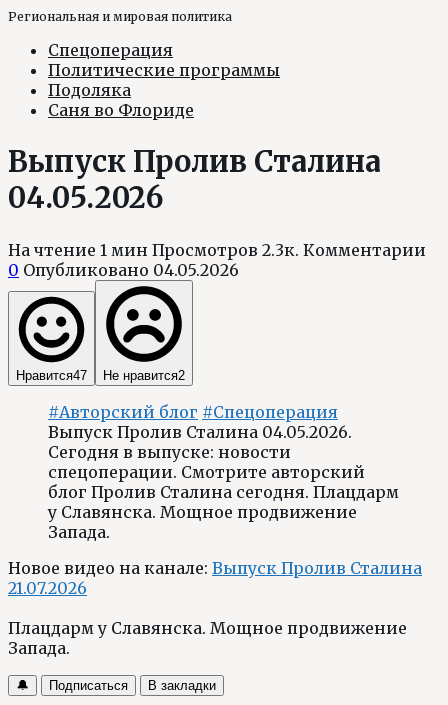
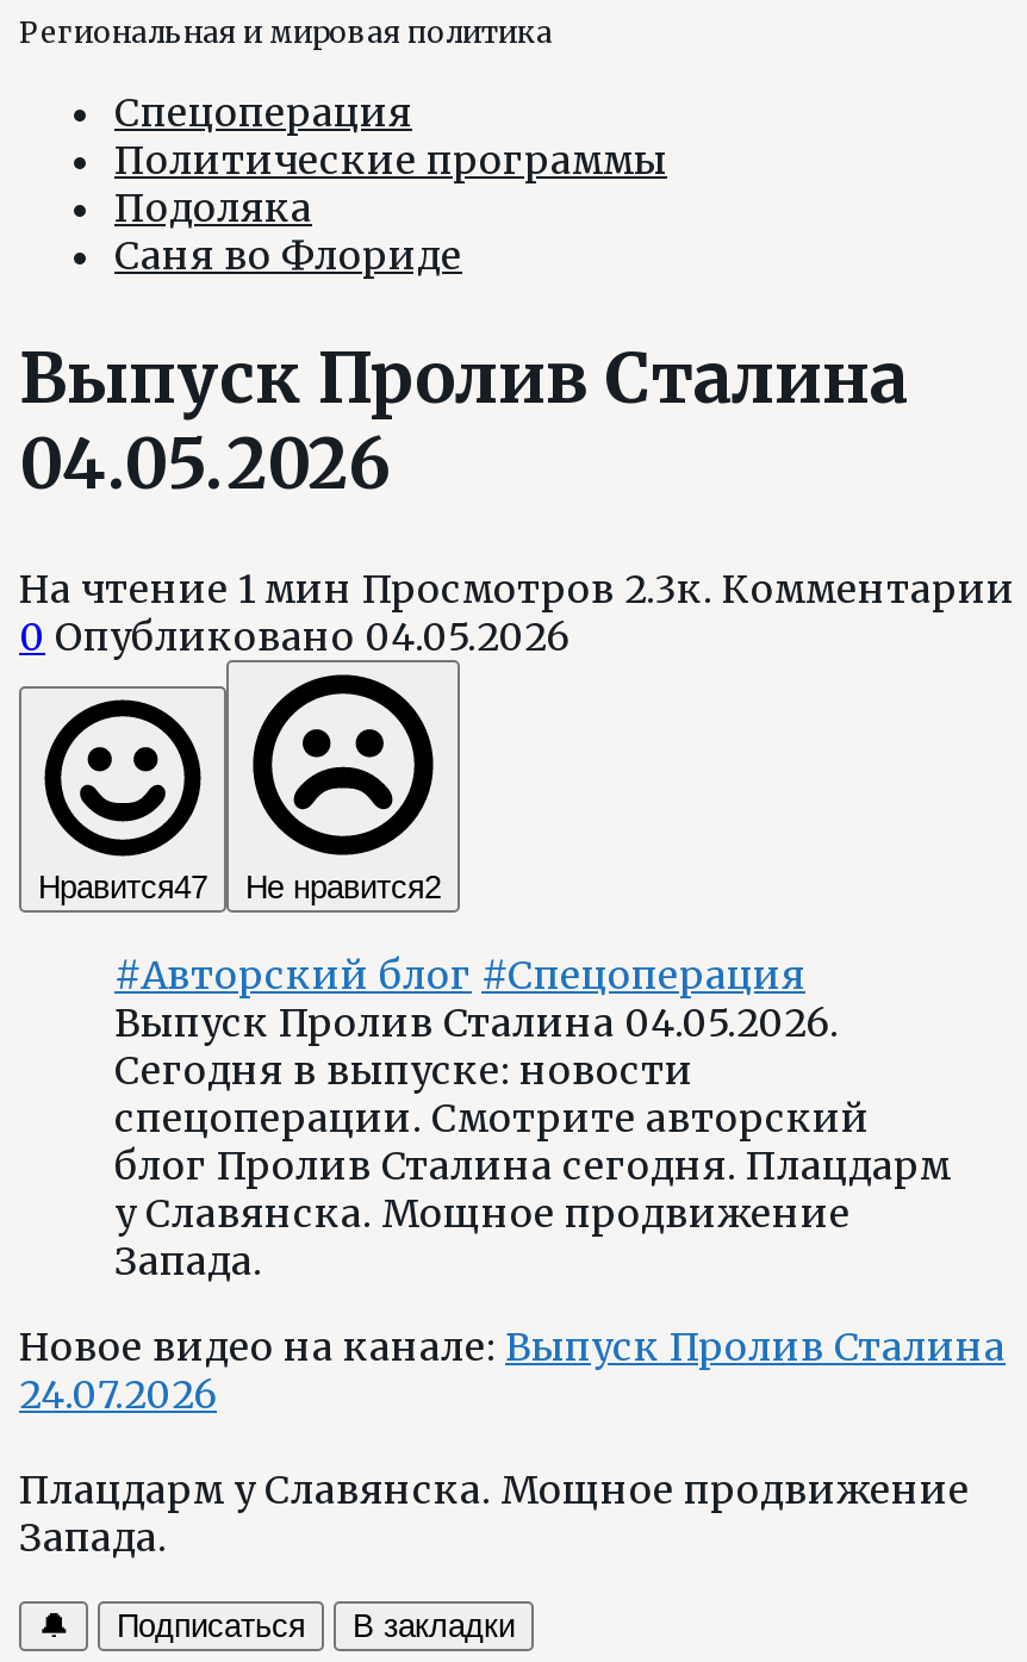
- 21.07.2026
+ 24.07.2026
